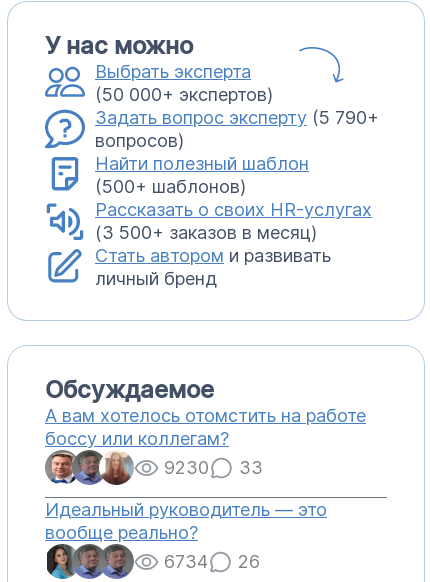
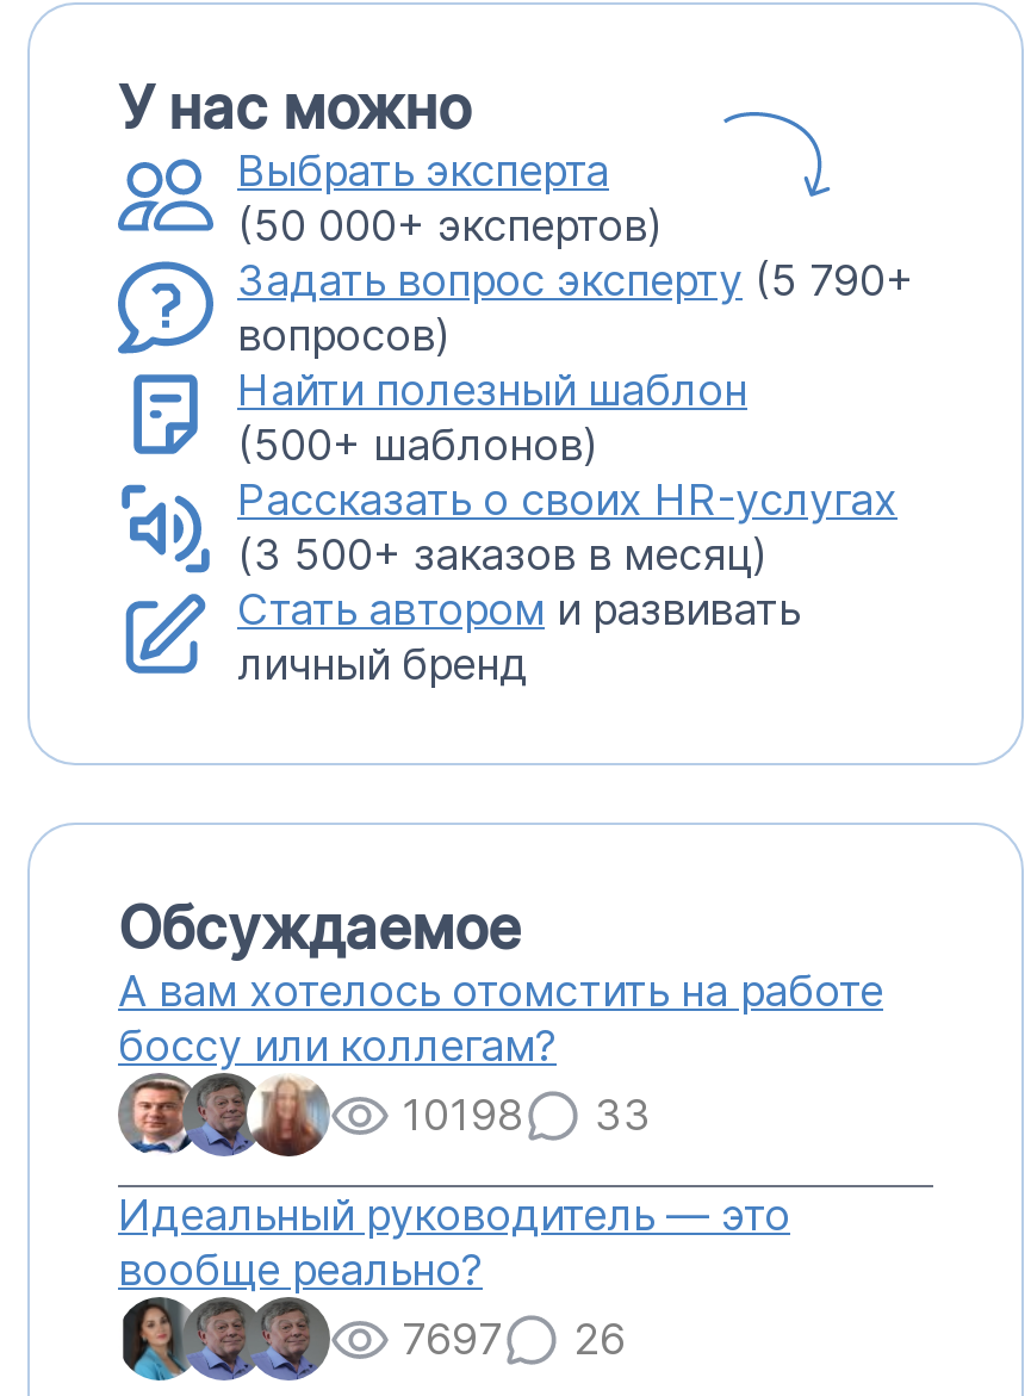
- 9230 33
+ 10198 33

- 6734 26
+ 7697 26
